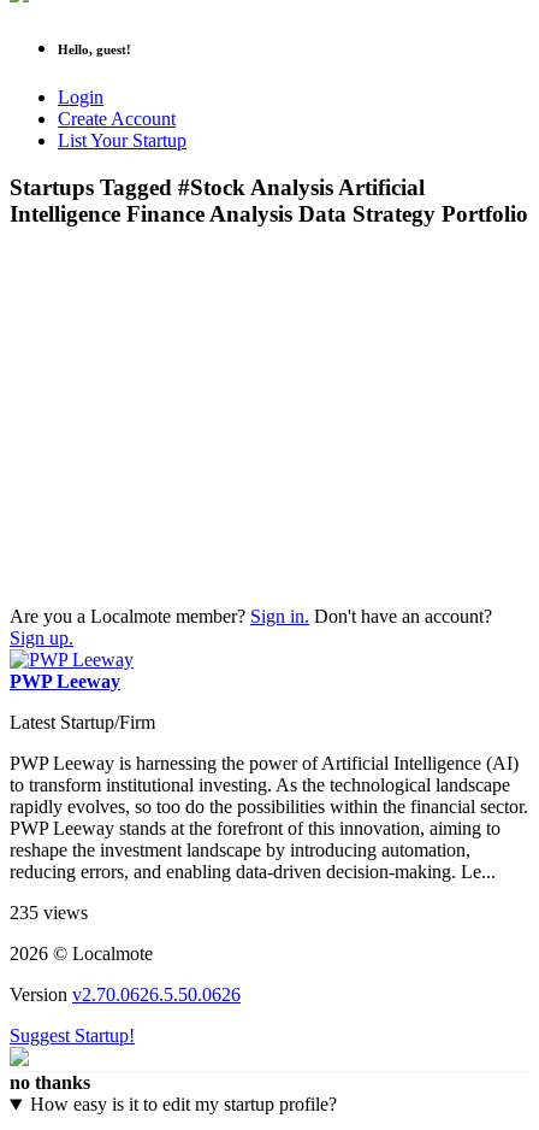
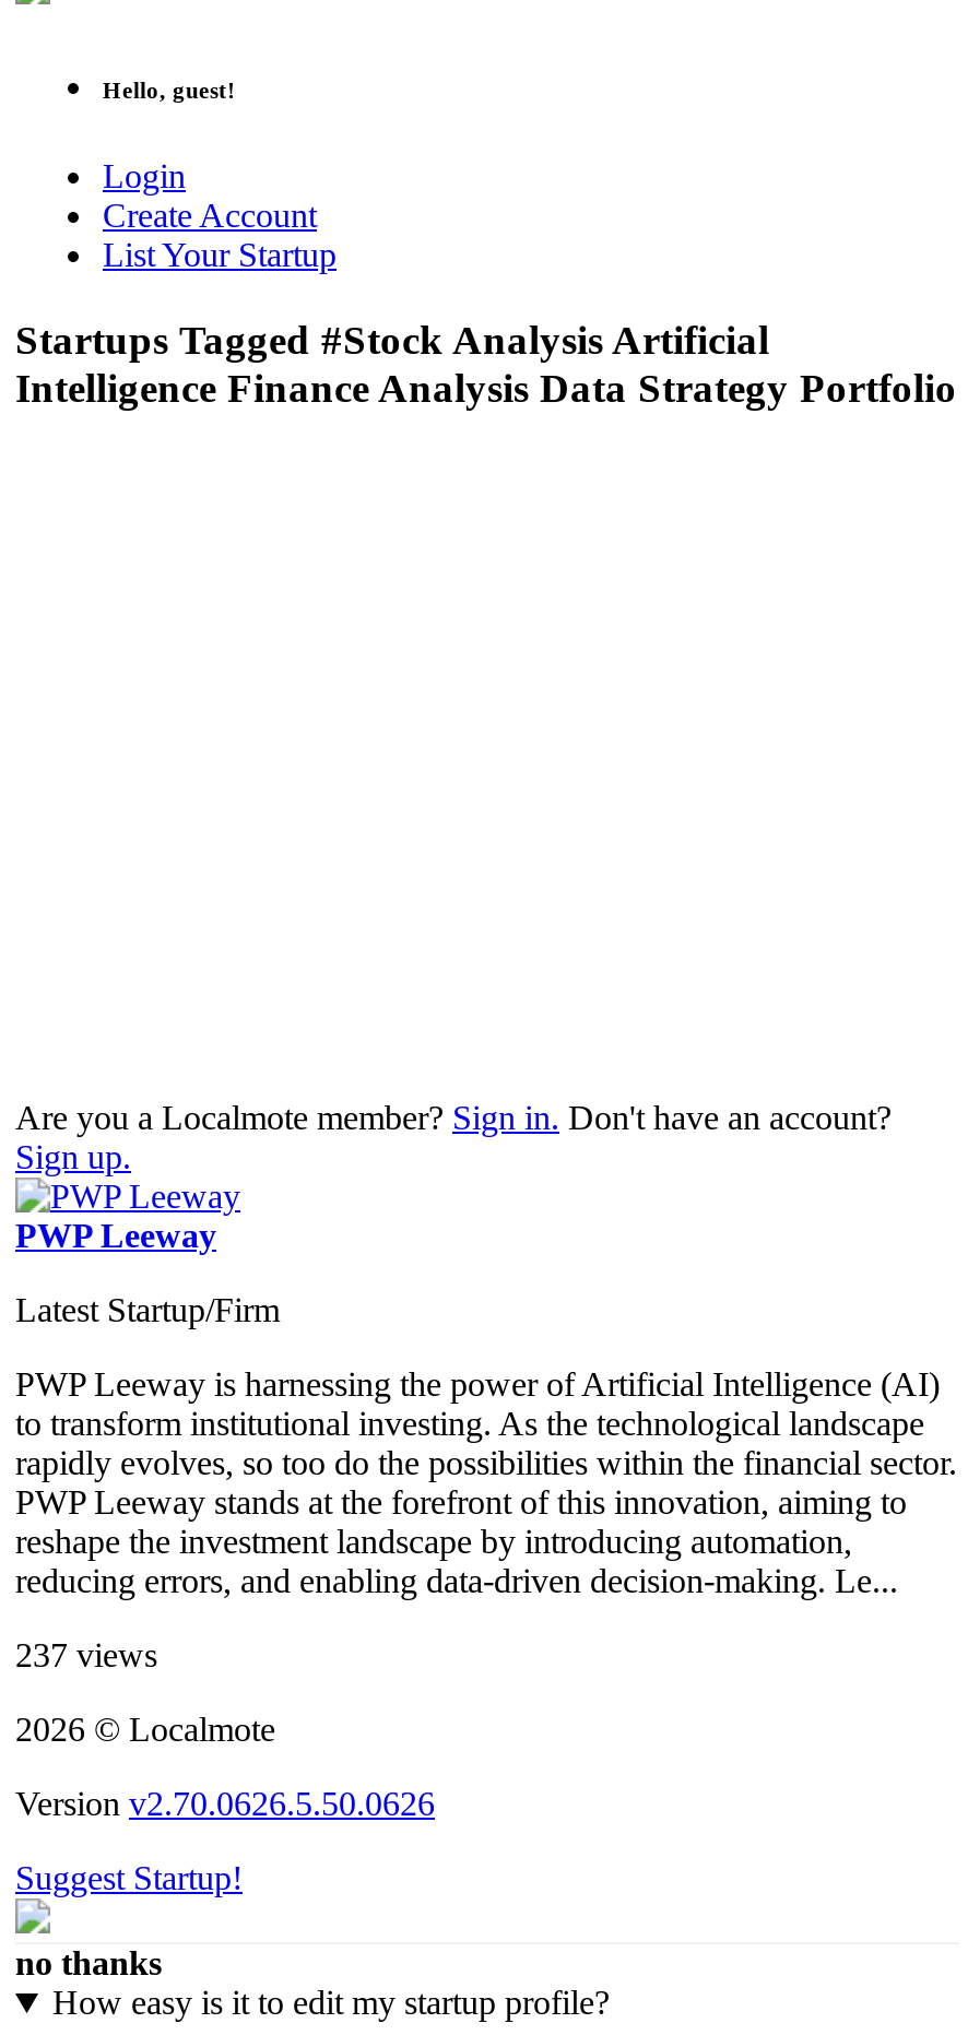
- 235 views
+ 237 views
